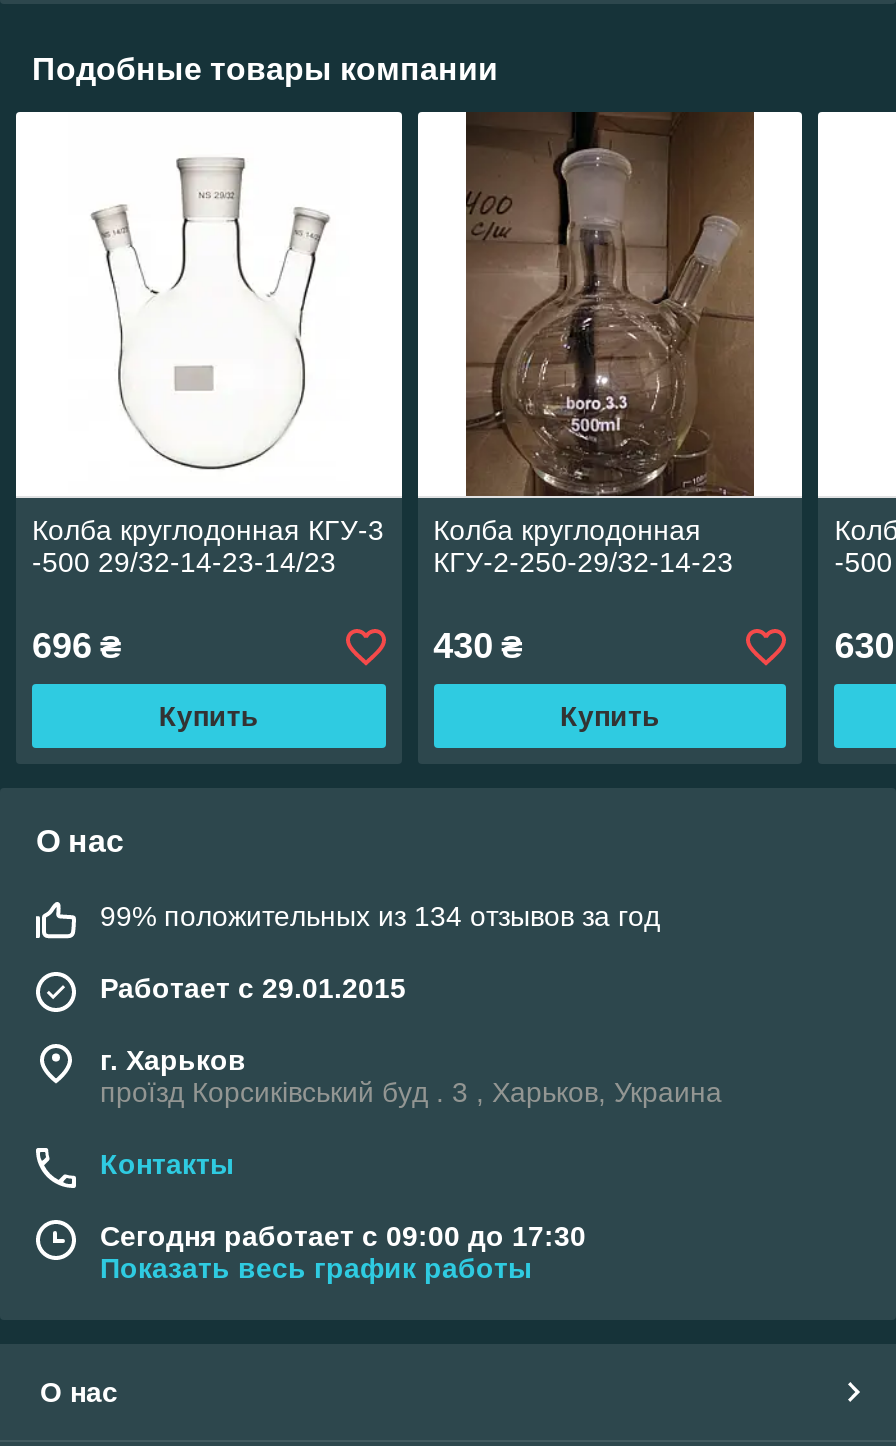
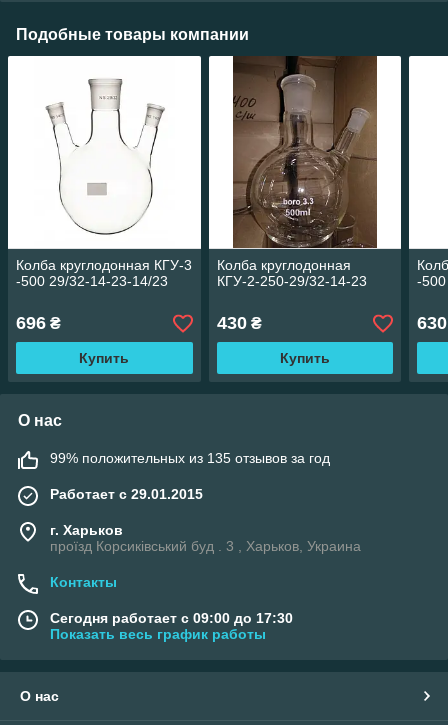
- 99% положительных из 134 отзывов за год
+ 99% положительных из 135 отзывов за год
